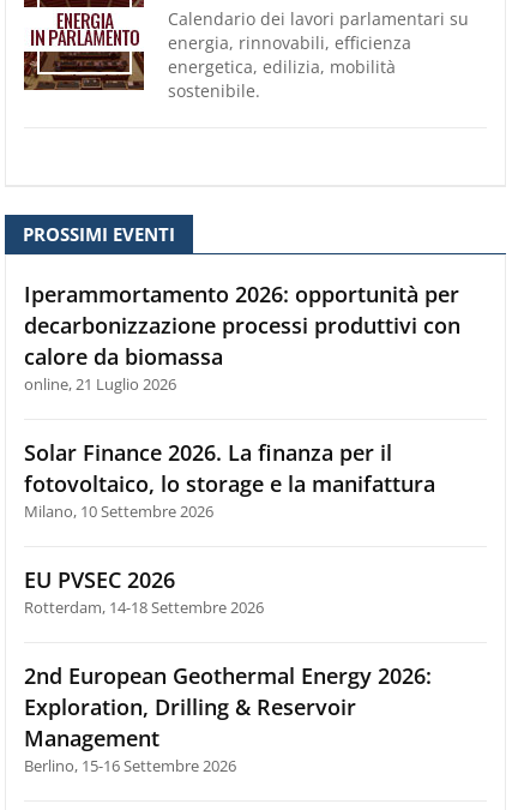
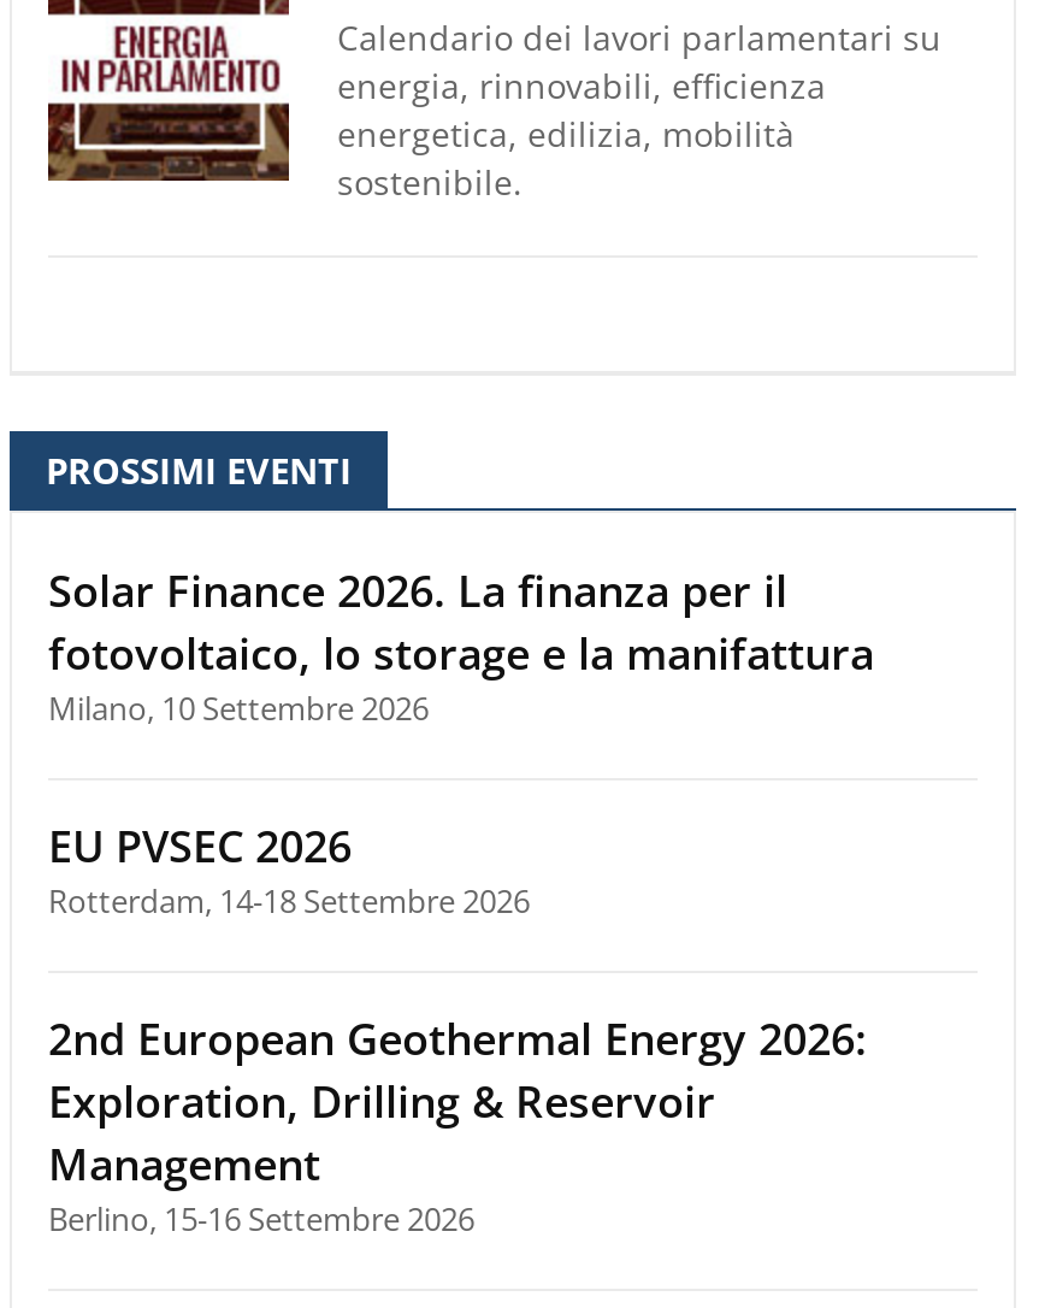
- Iperammortamento 2026: opportunità per
- decarbonizzazione processi produttivi con
- calore da biomassa
- online, 21 Luglio 2026
